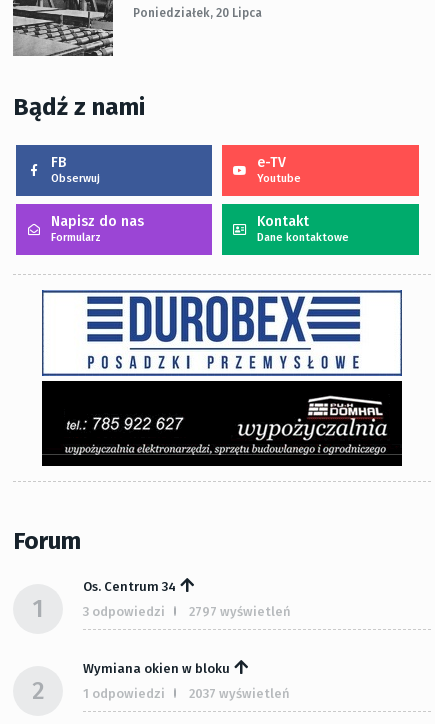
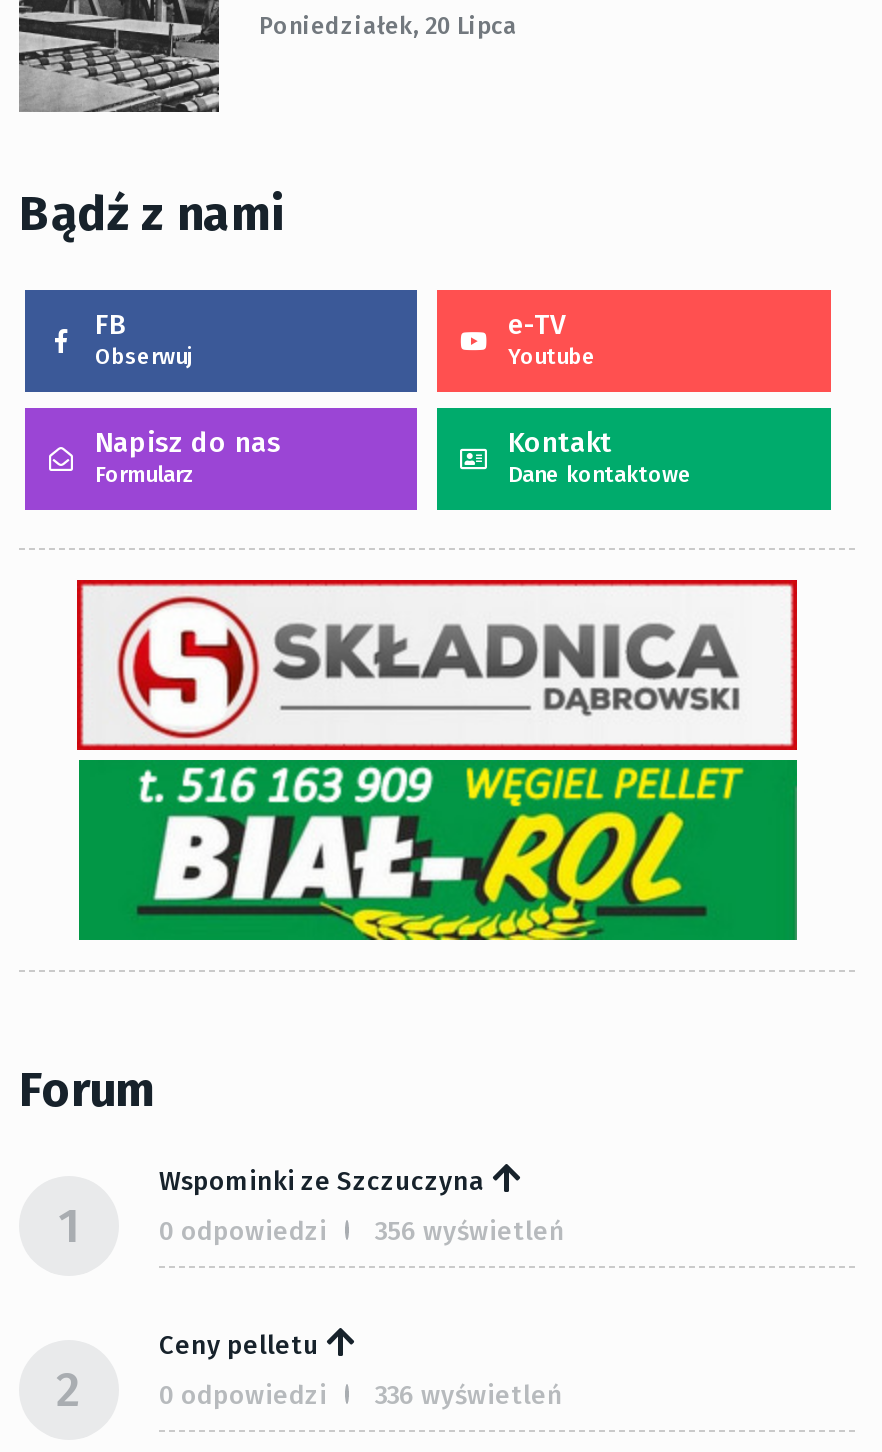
- [image]
+ [image]

- Os. Centrum 34
+ Wspominki ze Szczuczyna

- 3 odpowiedzi
- 2797 wyświetleń
+ 0 odpowiedzi
+ 356 wyświetleń

- Wymiana okien w bloku
+ Ceny pelletu

- 1 odpowiedzi
- 2037 wyświetleń
+ 0 odpowiedzi
+ 336 wyświetleń
